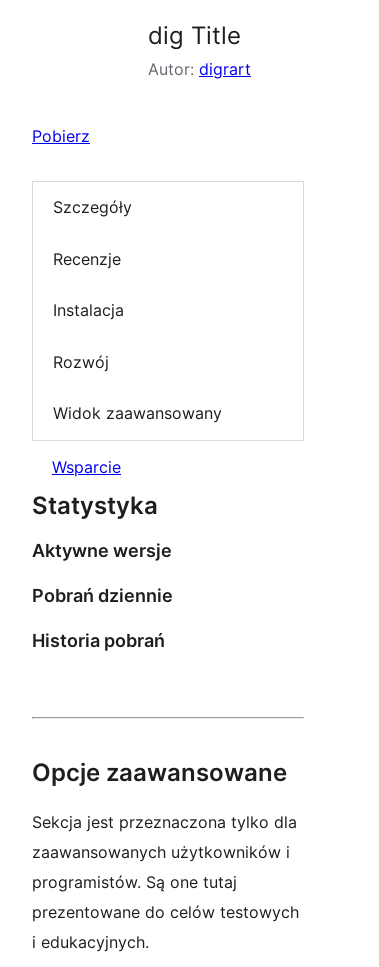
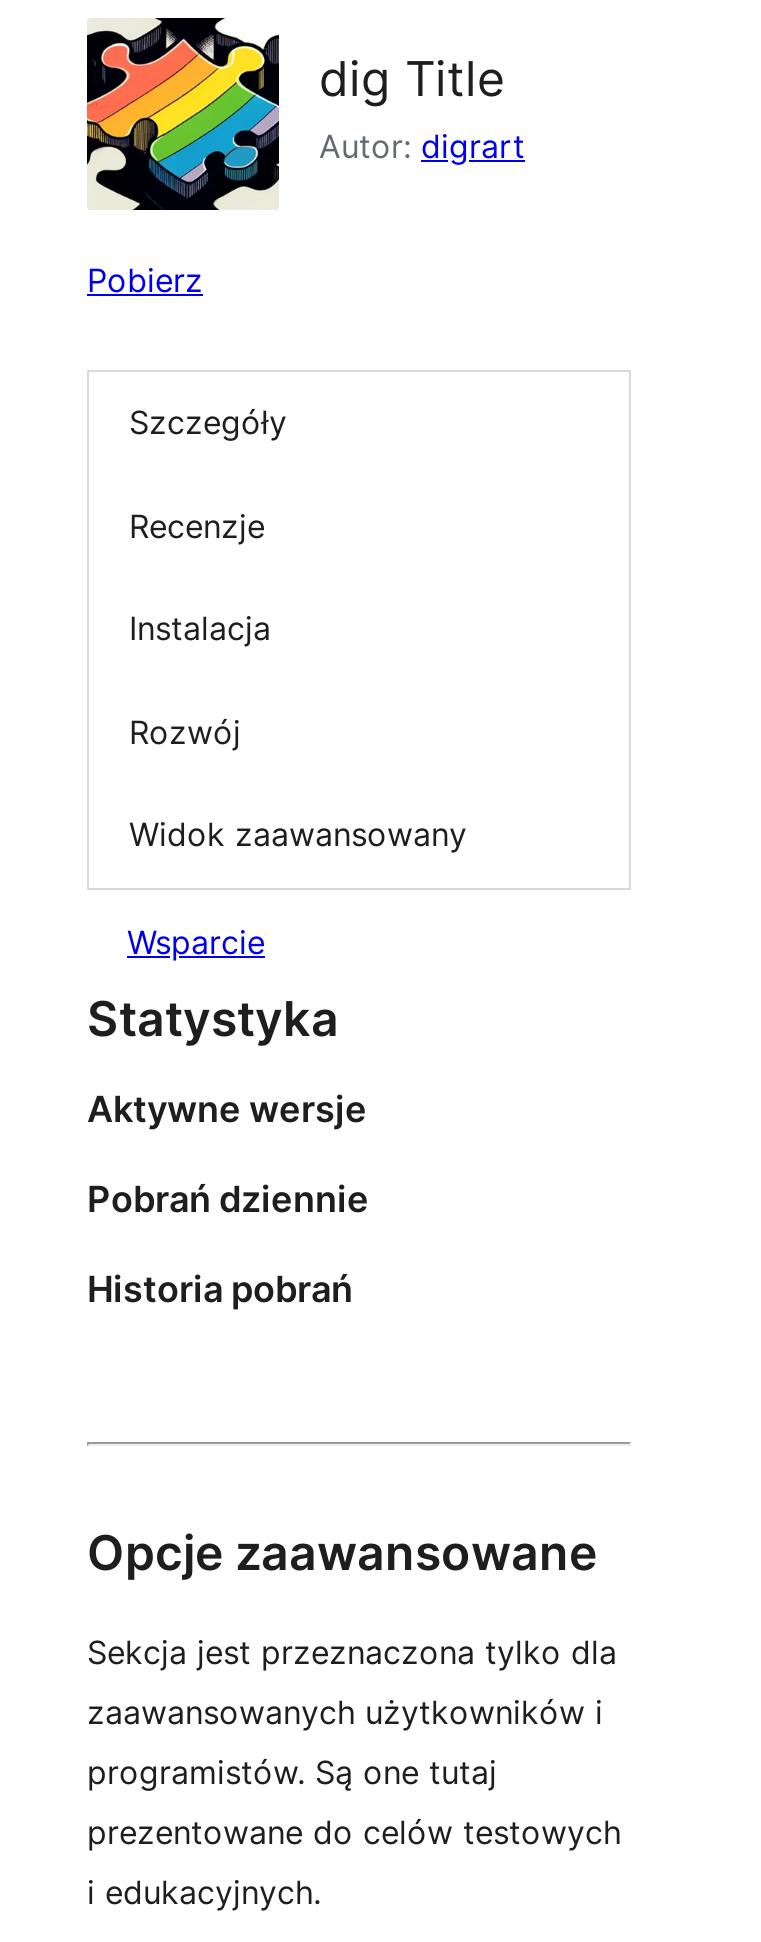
+ [image]
